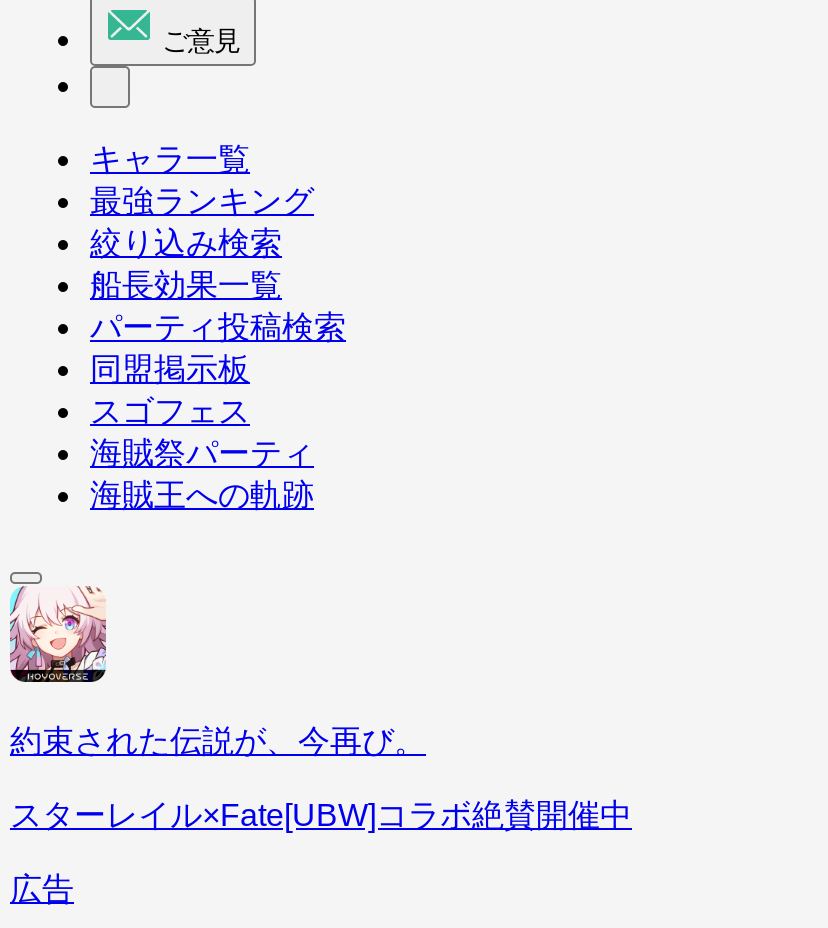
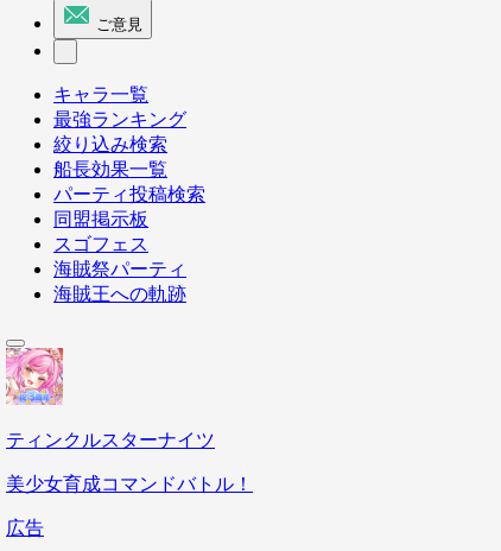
- [image]
- 約束された伝説が、今再び。
+ [image]
+ ティンクルスターナイツ

- スターレイル×Fate[UBW]コラボ絶賛開催中
+ 美少女育成コマンドバトル！
